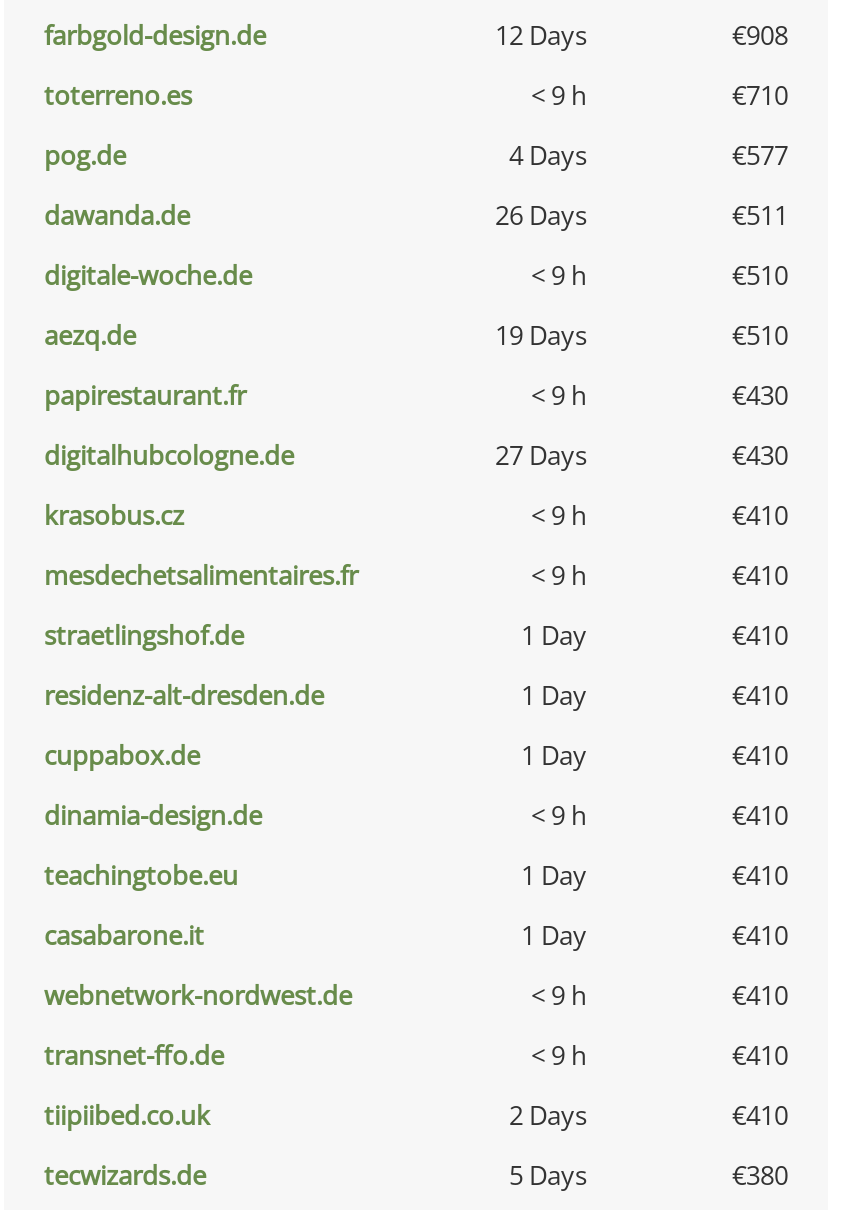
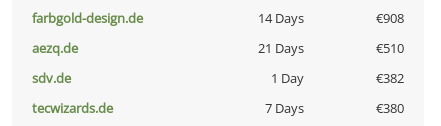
- 12 Days
+ 14 Days

- toterreno.es
- < 9 h
- €710
- pog.de
- 4 Days
- €577
- dawanda.de
- 26 Days
- €511
- digitale-woche.de
- < 9 h
- €510

- 19 Days
+ 21 Days

- papirestaurant.fr
- < 9 h
- €430
- digitalhubcologne.de
- 27 Days
- €430
- krasobus.cz
- < 9 h
- €410
- mesdechetsalimentaires.fr
- < 9 h
- €410
- straetlingshof.de
+ sdv.de

- €410
- residenz-alt-dresden.de
- 1 Day
- €410
- cuppabox.de
- 1 Day
- €410
- dinamia-design.de
- < 9 h
- €410
- teachingtobe.eu
- 1 Day
- €410
- casabarone.it
- 1 Day
- €410
- webnetwork-nordwest.de
- < 9 h
- €410
- transnet-ffo.de
- < 9 h
- €410
- tiipiibed.co.uk
- 2 Days
- €410
+ €382

- 5 Days
+ 7 Days
